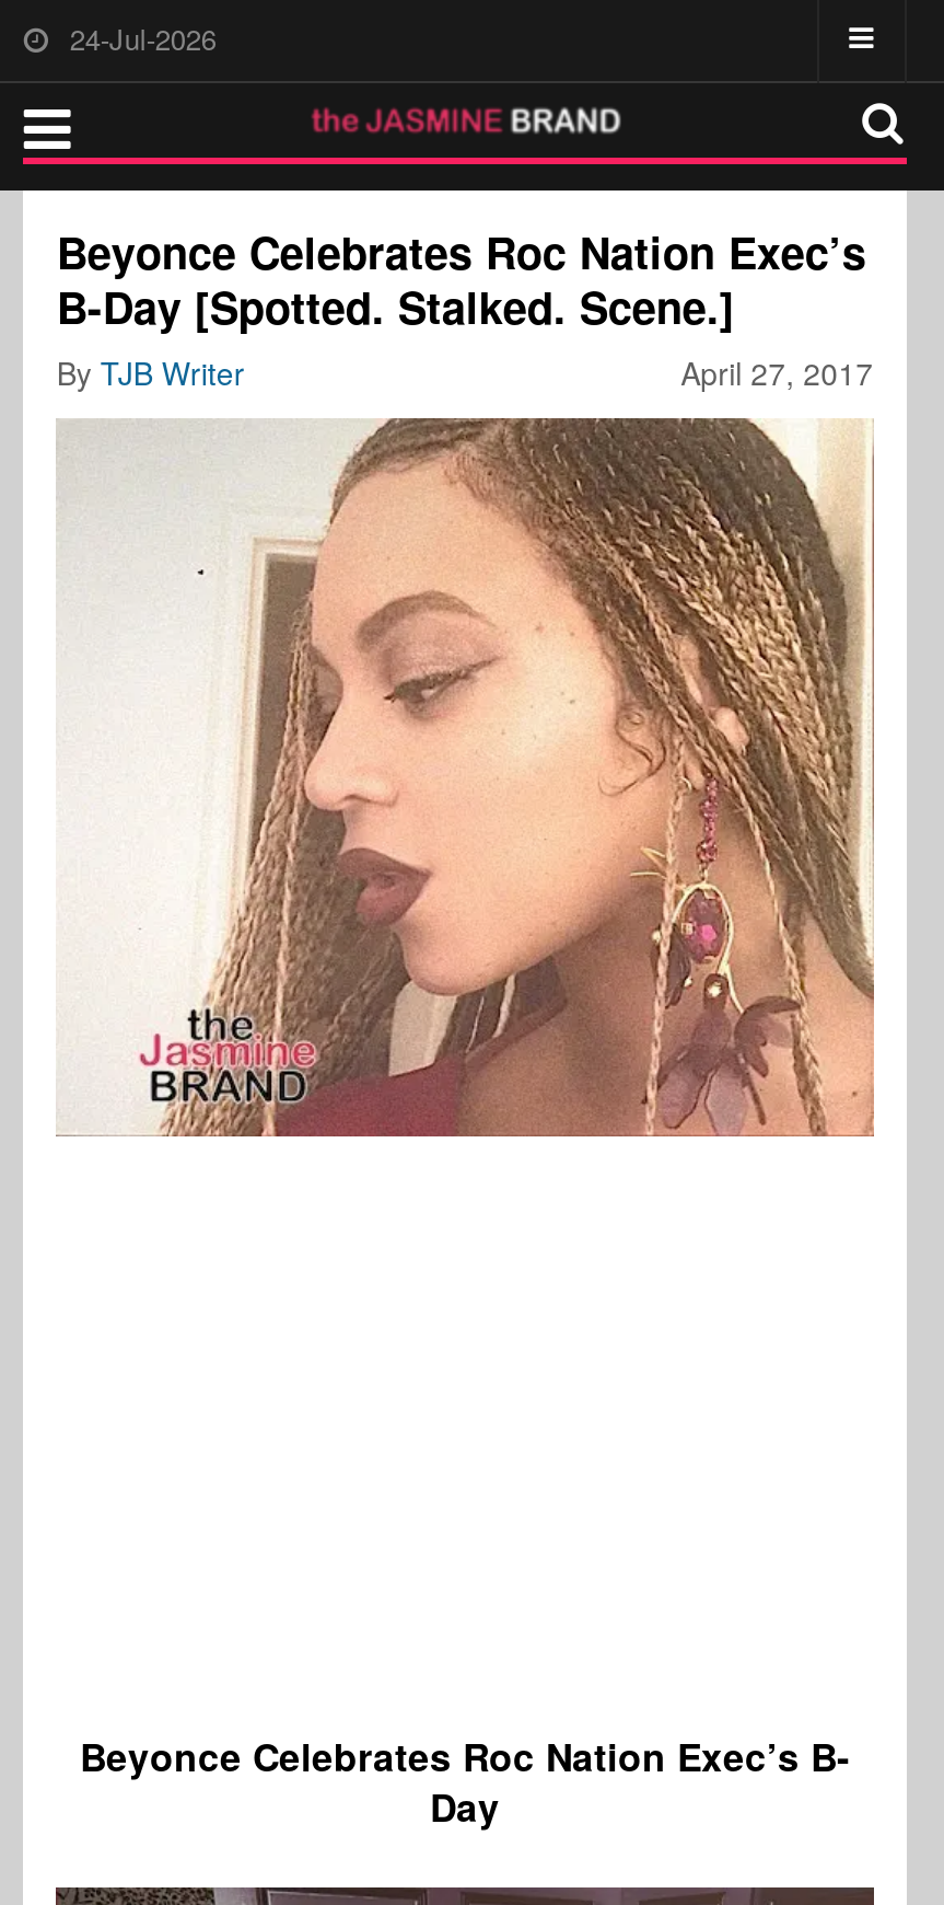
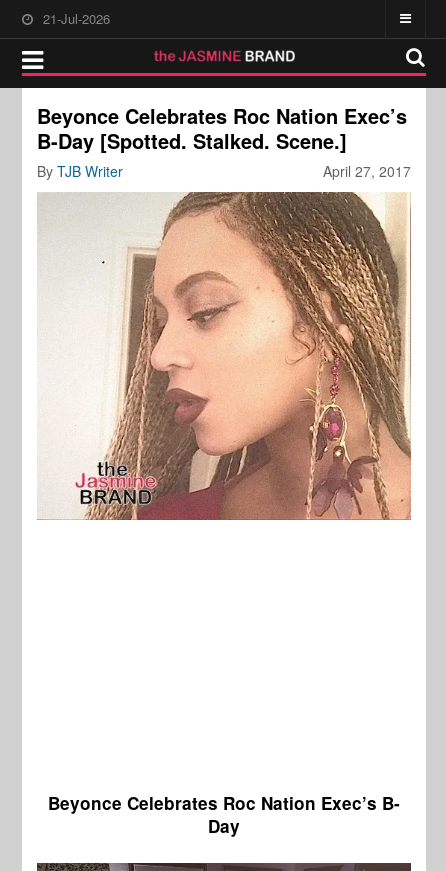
- 24-Jul-2026
+ 21-Jul-2026
